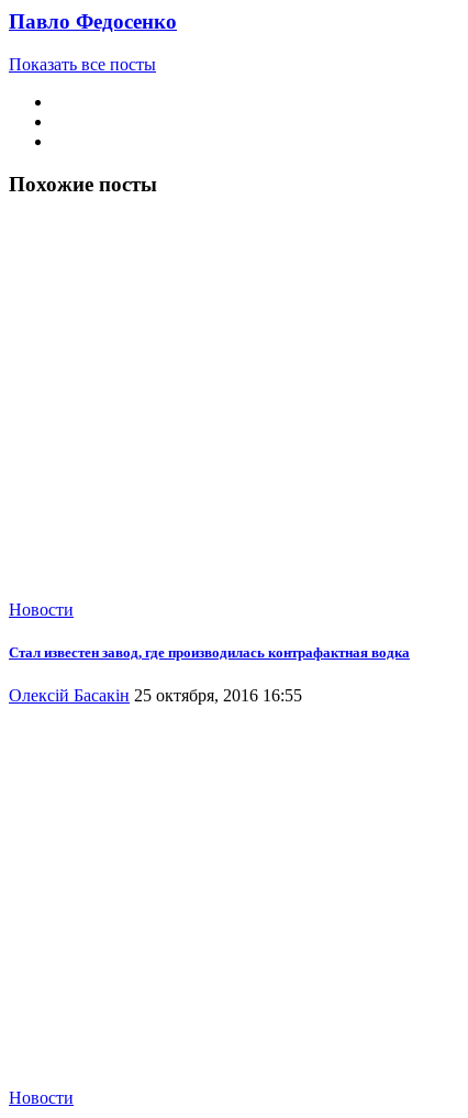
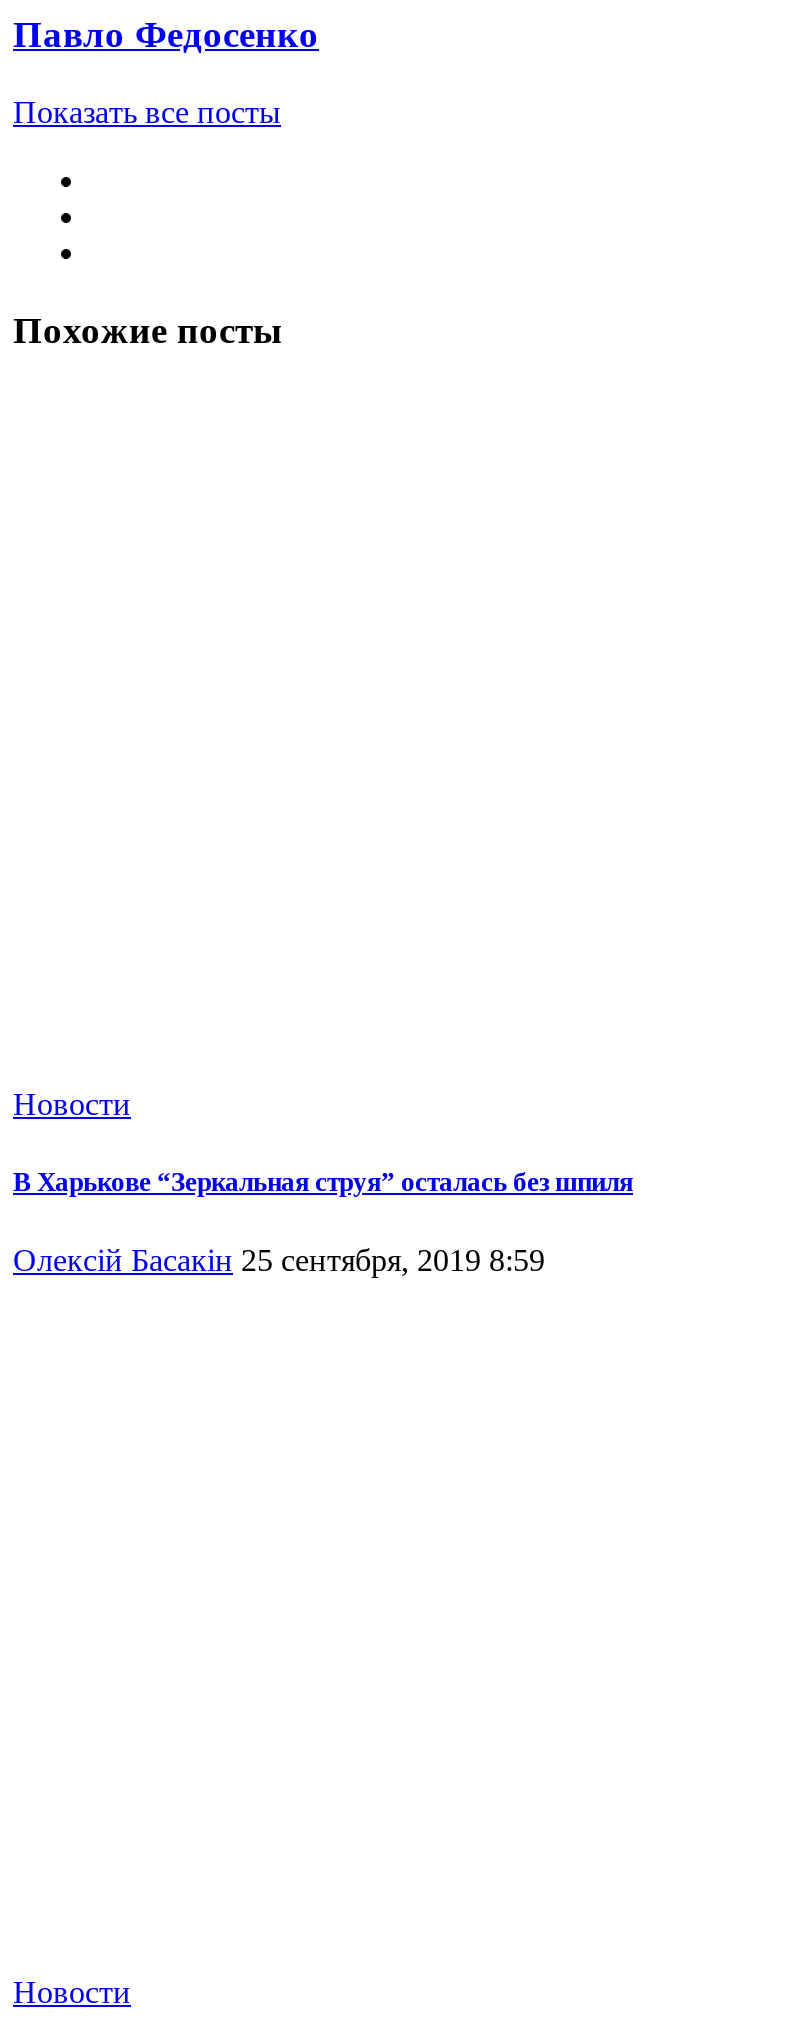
- Стал известен завод, где производилась контрафактная водка
+ В Харькове “Зеркальная струя” осталась без шпиля

- Олексій Басакін 25 октября, 2016 16:55
+ Олексій Басакін 25 сентября, 2019 8:59
